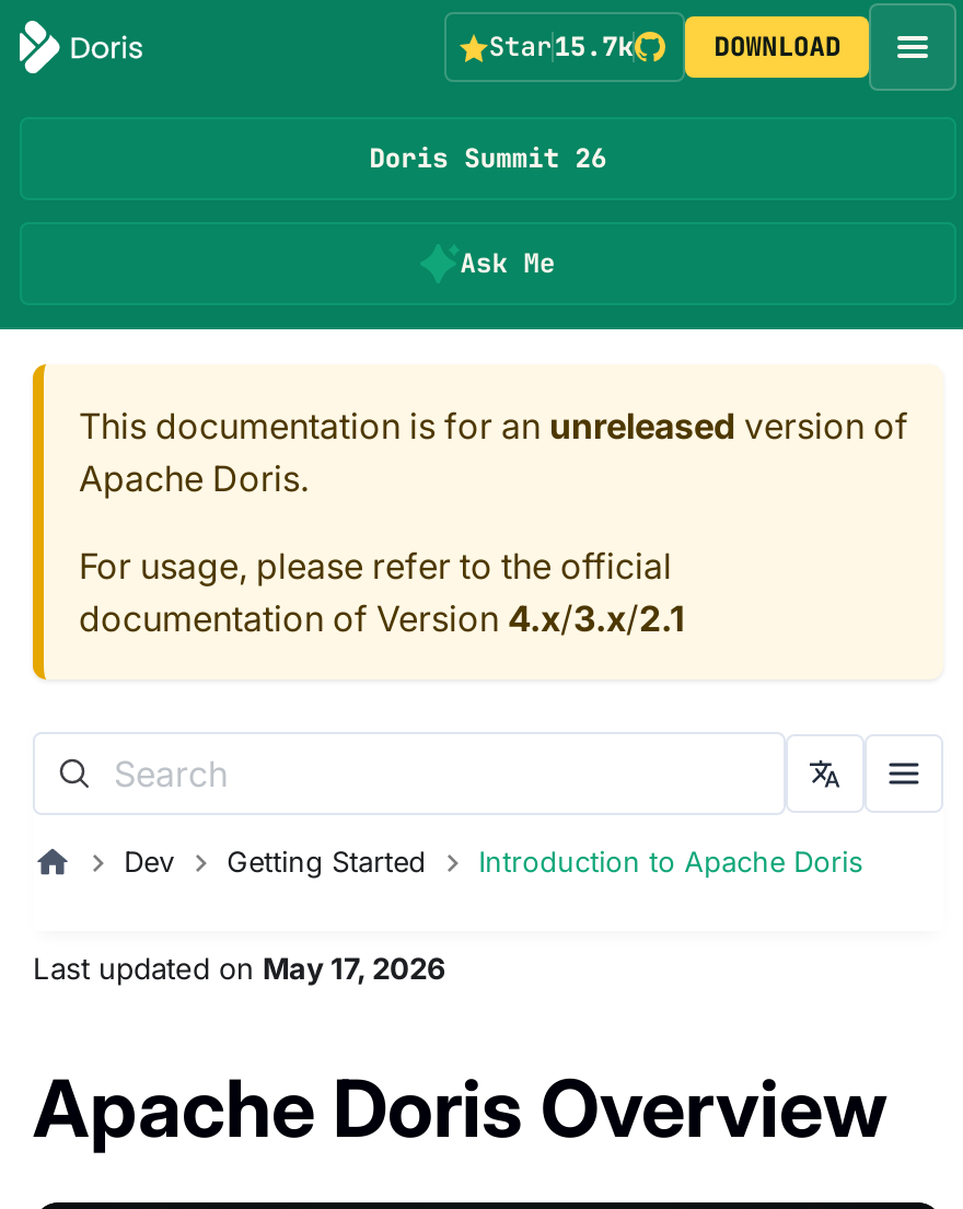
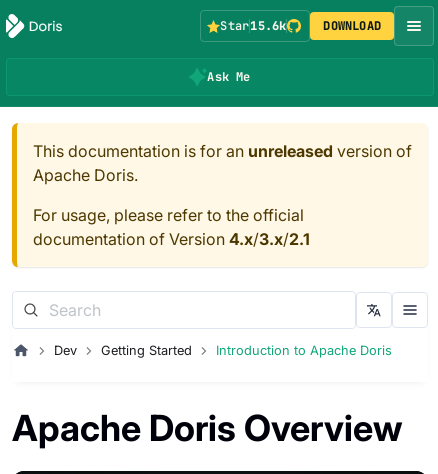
- Star15.7k
+ Star15.6k

- Doris Summit 26

- Last updated on May 17, 2026
